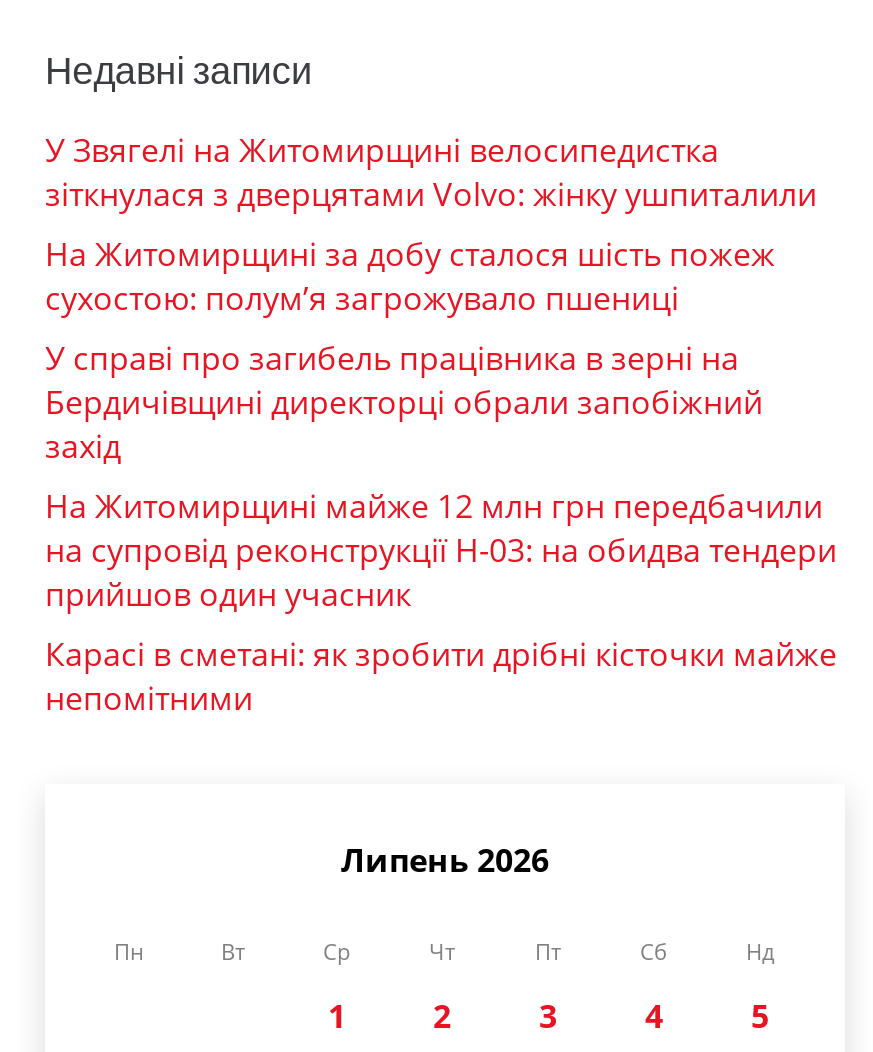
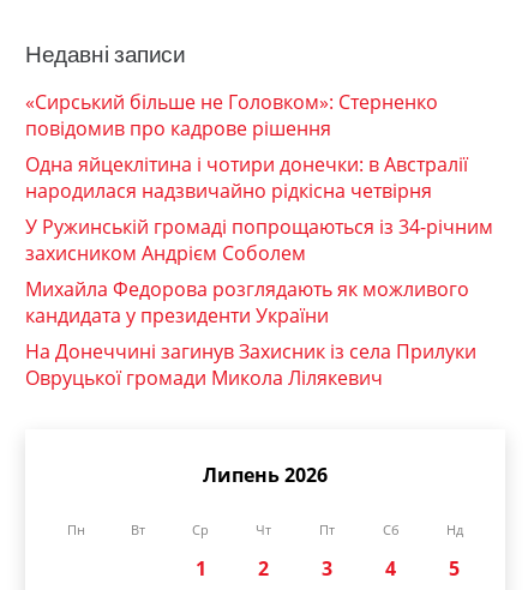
- У Звягелі на Житомирщині велосипедистка
- зіткнулася з дверцятами Volvo: жінку ушпиталили
- На Житомирщині за добу сталося шість пожеж
- сухостою: полум’я загрожувало пшениці
- У справі про загибель працівника в зерні на
- Бердичівщині директорці обрали запобіжний
- захід
- На Житомирщині майже 12 млн грн передбачили
- на супровід реконструкції Н-03: на обидва тендери
- прийшов один учасник
- Карасі в сметані: як зробити дрібні кісточки майже
- непомітними
+ «Сирський більше не Головком»: Стерненко
+ повідомив про кадрове рішення
+ Одна яйцеклітина і чотири донечки: в Австралії
+ народилася надзвичайно рідкісна четвірня
+ У Ружинській громаді попрощаються із 34-річним
+ захисником Андрієм Соболем
+ Михайла Федорова розглядають як можливого
+ кандидата у президенти України
+ На Донеччині загинув Захисник із села Прилуки
+ Овруцької громади Микола Лілякевич
